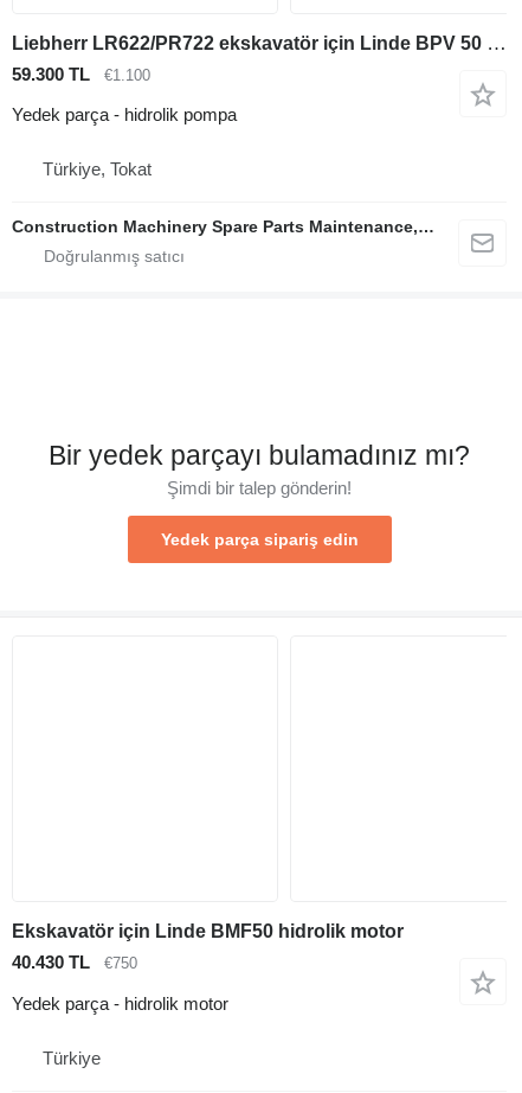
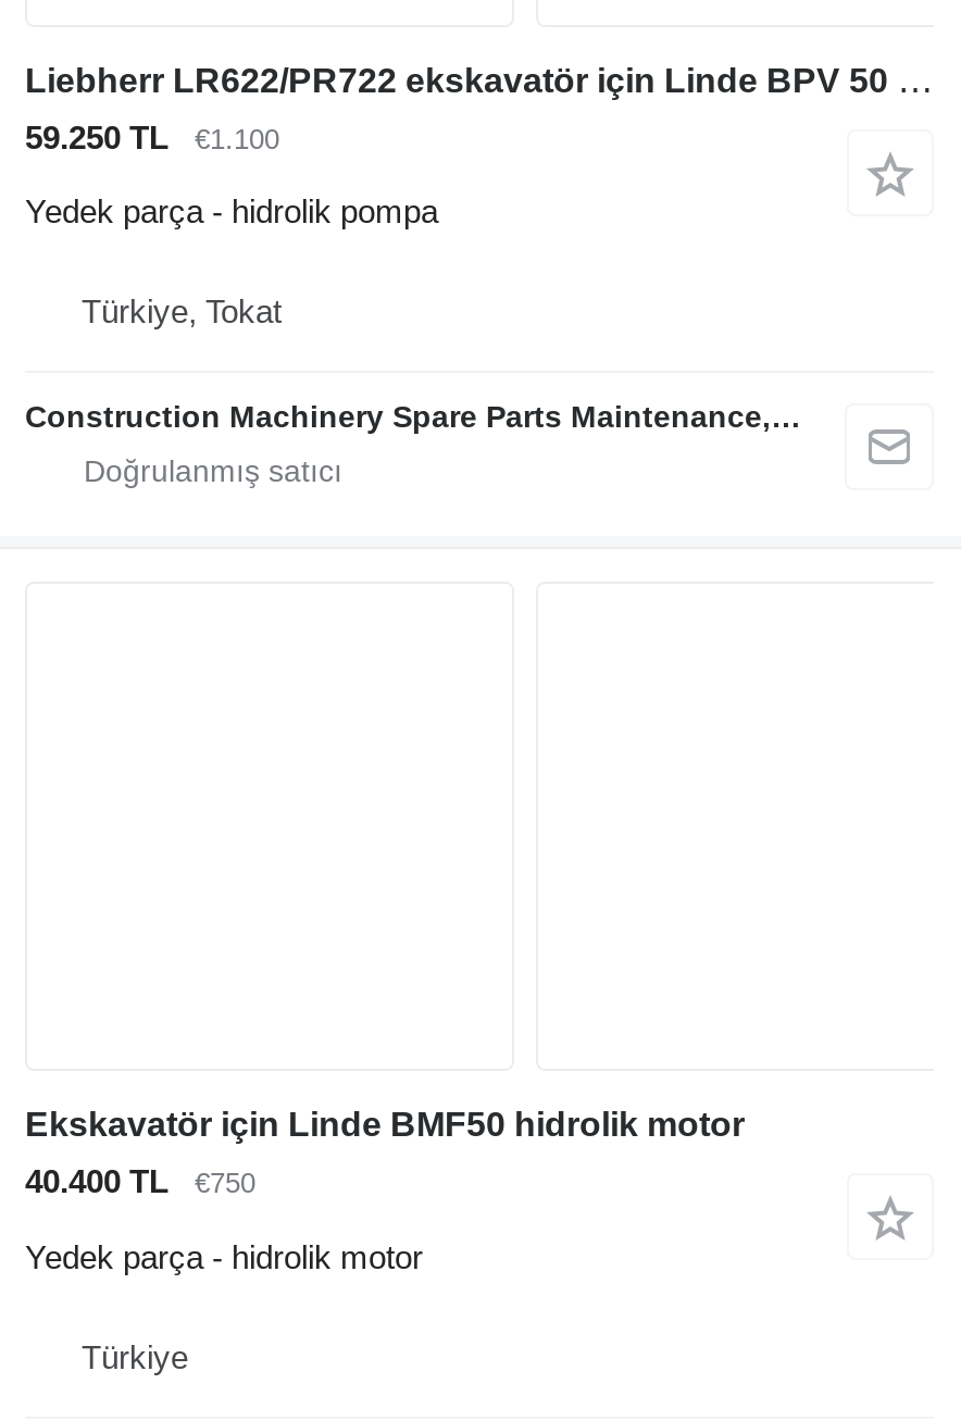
- 59.300 TL €1.100
+ 59.250 TL €1.100

- Bir yedek parçayı bulamadınız mı?
- Şimdi bir talep gönderin!
- Yedek parça sipariş edin

- 40.430 TL €750
+ 40.400 TL €750
